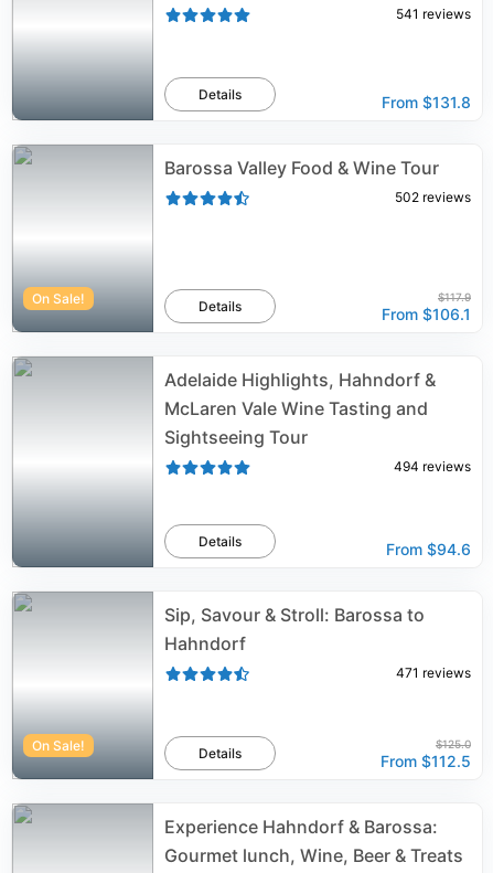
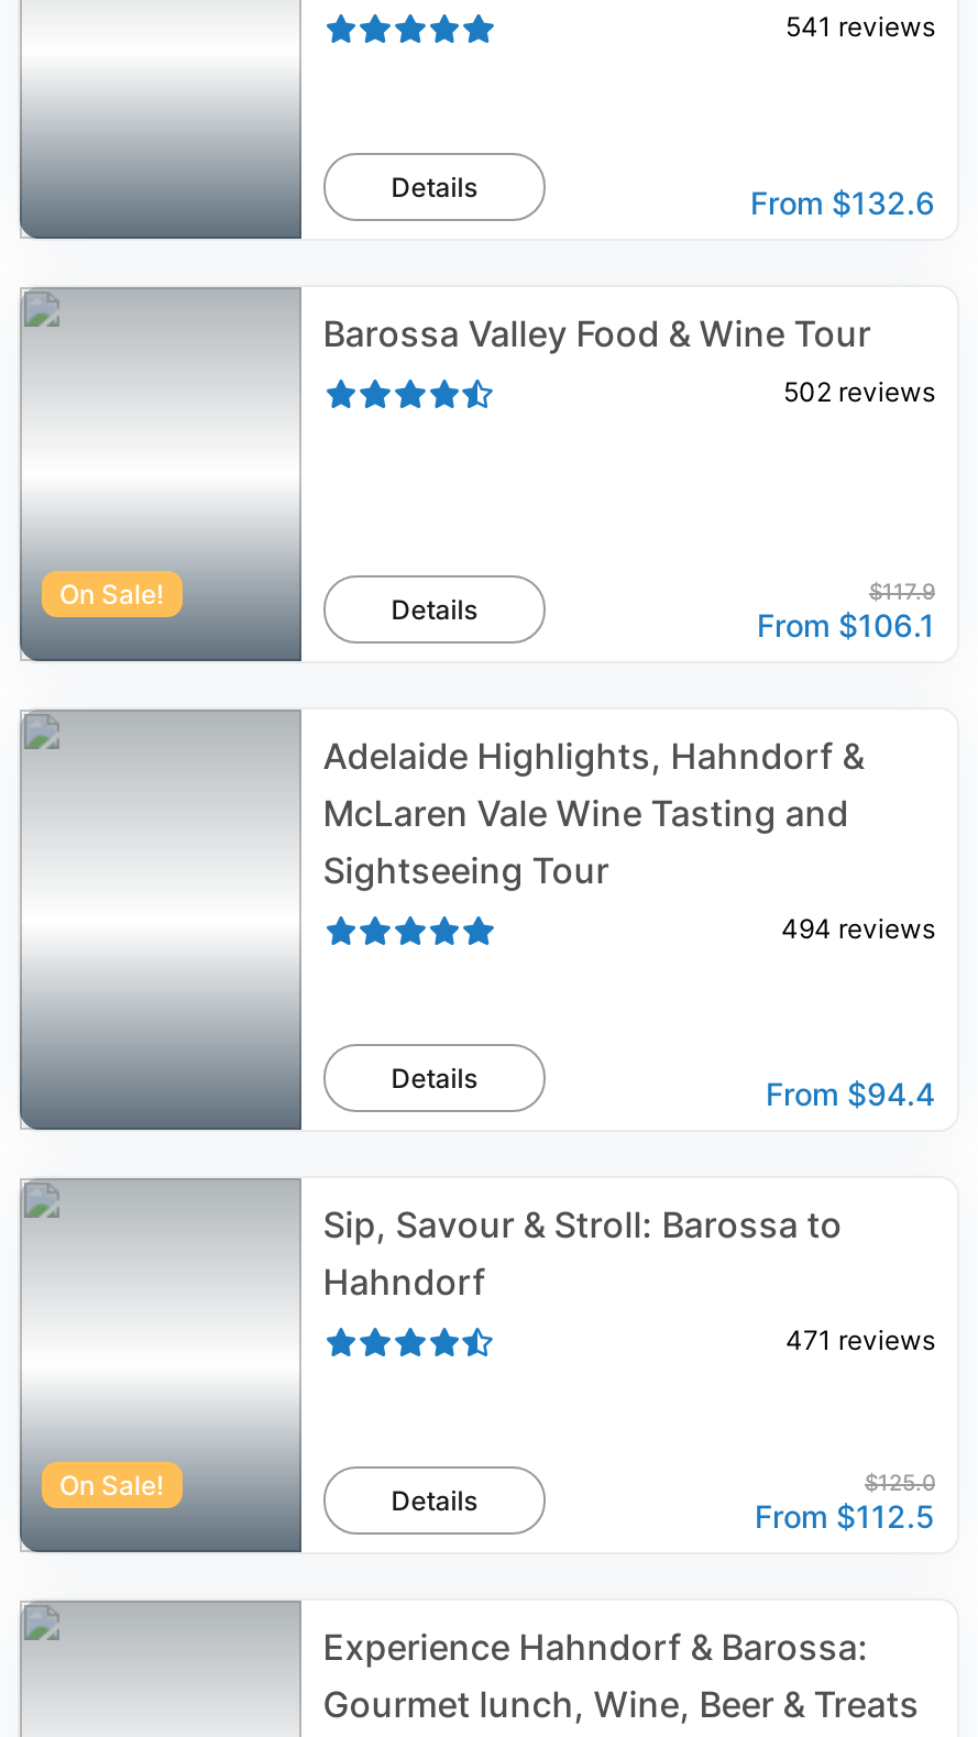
- From $131.8
+ From $132.6

- From $94.6
+ From $94.4
